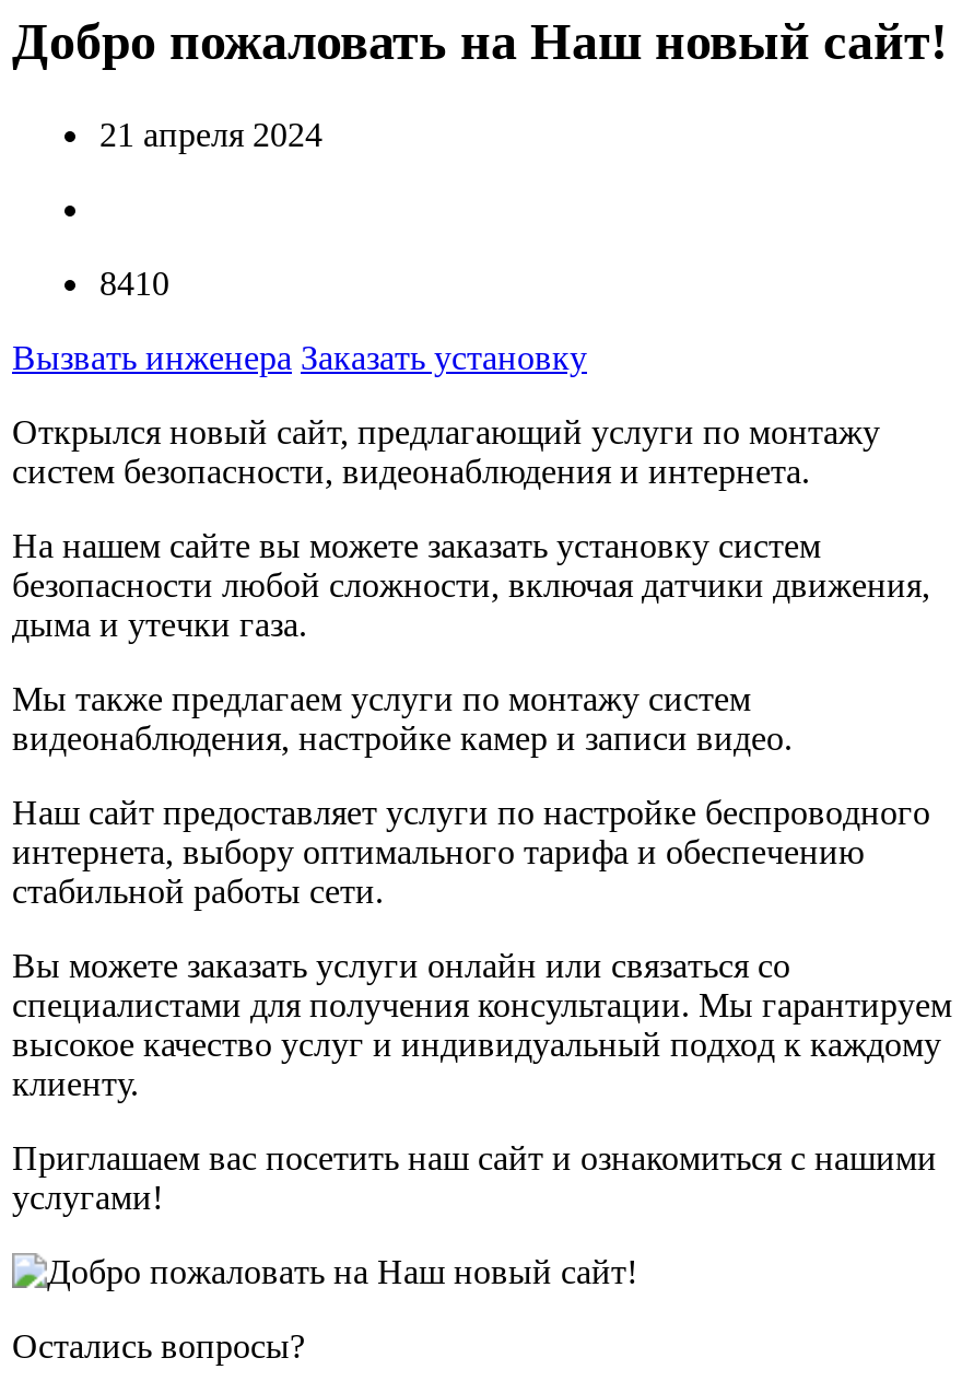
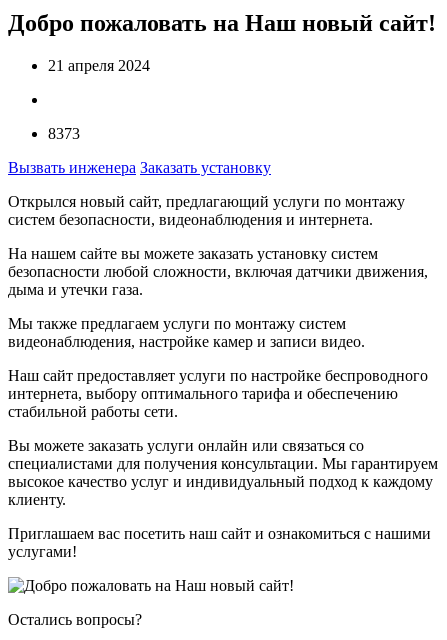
- 8410
+ 8373
